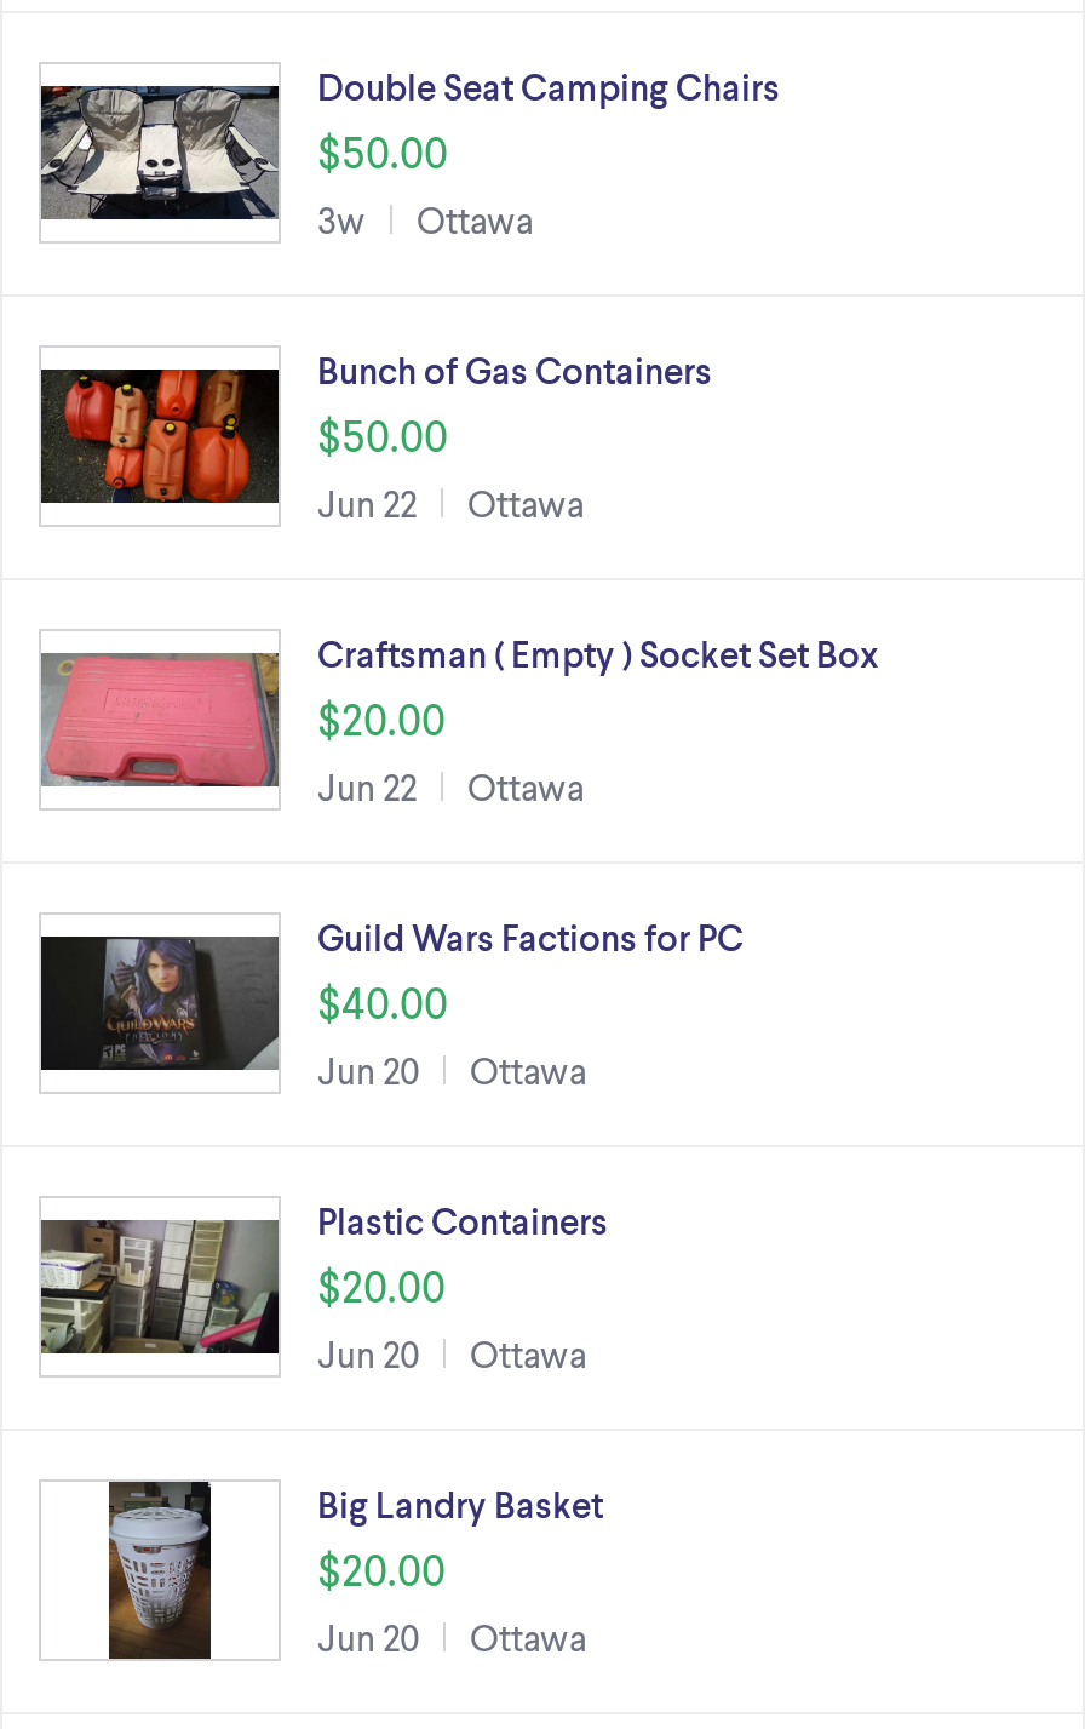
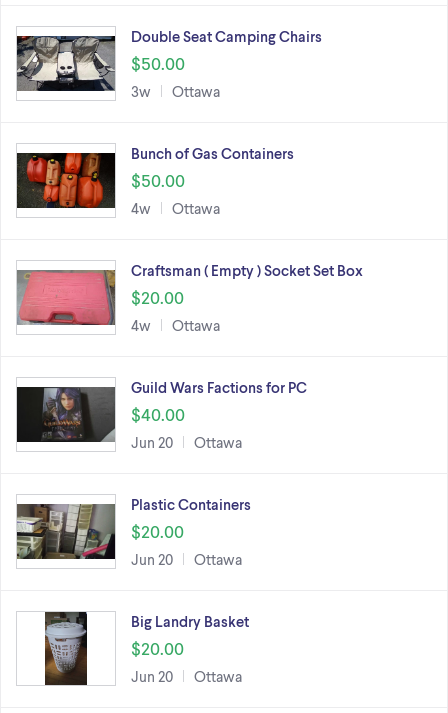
- Jun 22 Ottawa
+ 4w Ottawa

- Jun 22 Ottawa
+ 4w Ottawa
